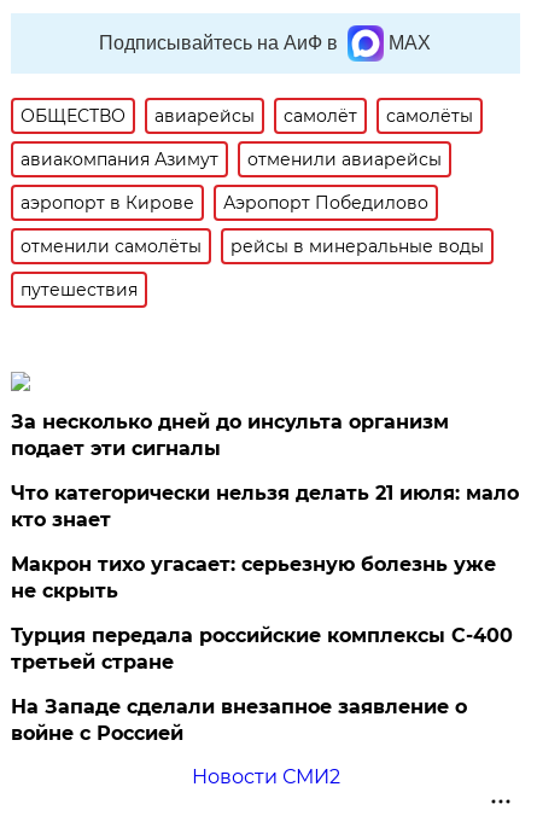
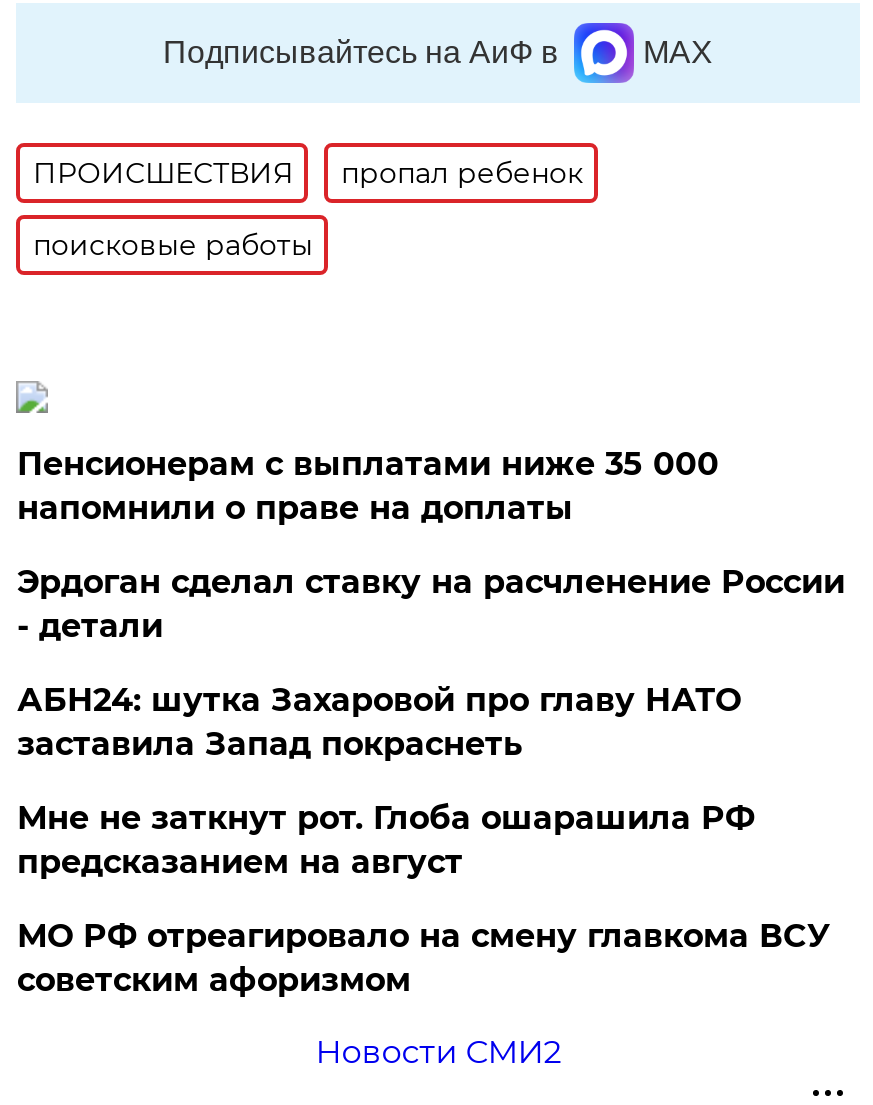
- ОБЩЕСТВО
- авиарейсы
- самолёт
- самолёты
- авиакомпания Азимут
- отменили авиарейсы
- аэропорт в Кирове
- Аэропорт Победилово
- отменили самолёты
- рейсы в минеральные воды
- путешествия
+ ПРОИСШЕСТВИЯ
+ пропал ребенок
+ поисковые работы

- За несколько дней до инсульта организм
- подает эти сигналы
- Что категорически нельзя делать 21 июля: мало
- кто знает
- Макрон тихо угасает: серьезную болезнь уже
- не скрыть
- Турция передала российские комплексы С-400
- третьей стране
- На Западе сделали внезапное заявление о
- войне с Россией
+ Пенсионерам с выплатами ниже 35 000
+ напомнили о праве на доплаты
+ Эрдоган сделал ставку на расчленение России
+ - детали
+ АБН24: шутка Захаровой про главу НАТО
+ заставила Запад покраснеть
+ Мне не заткнут рот. Глоба ошарашила РФ
+ предсказанием на август
+ МО РФ отреагировало на смену главкома ВСУ
+ советским афоризмом
